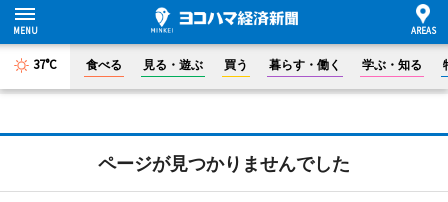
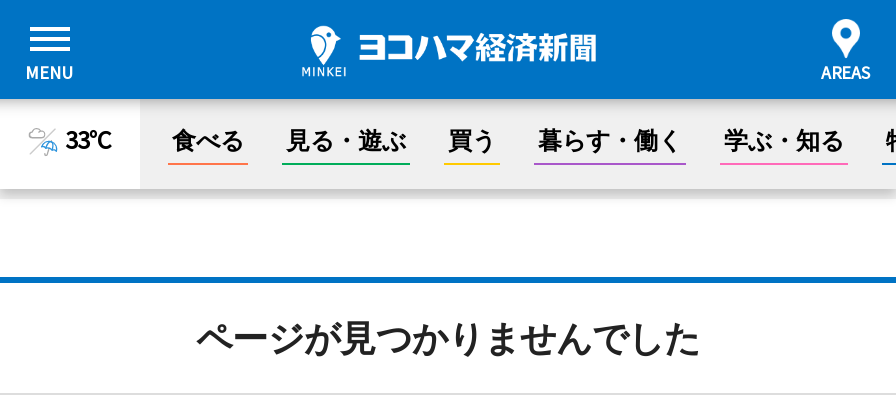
- 37°C
+ 33°C
